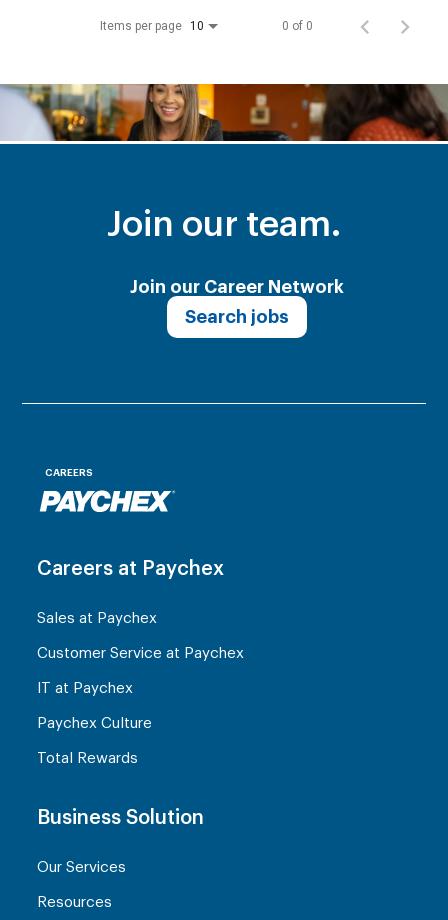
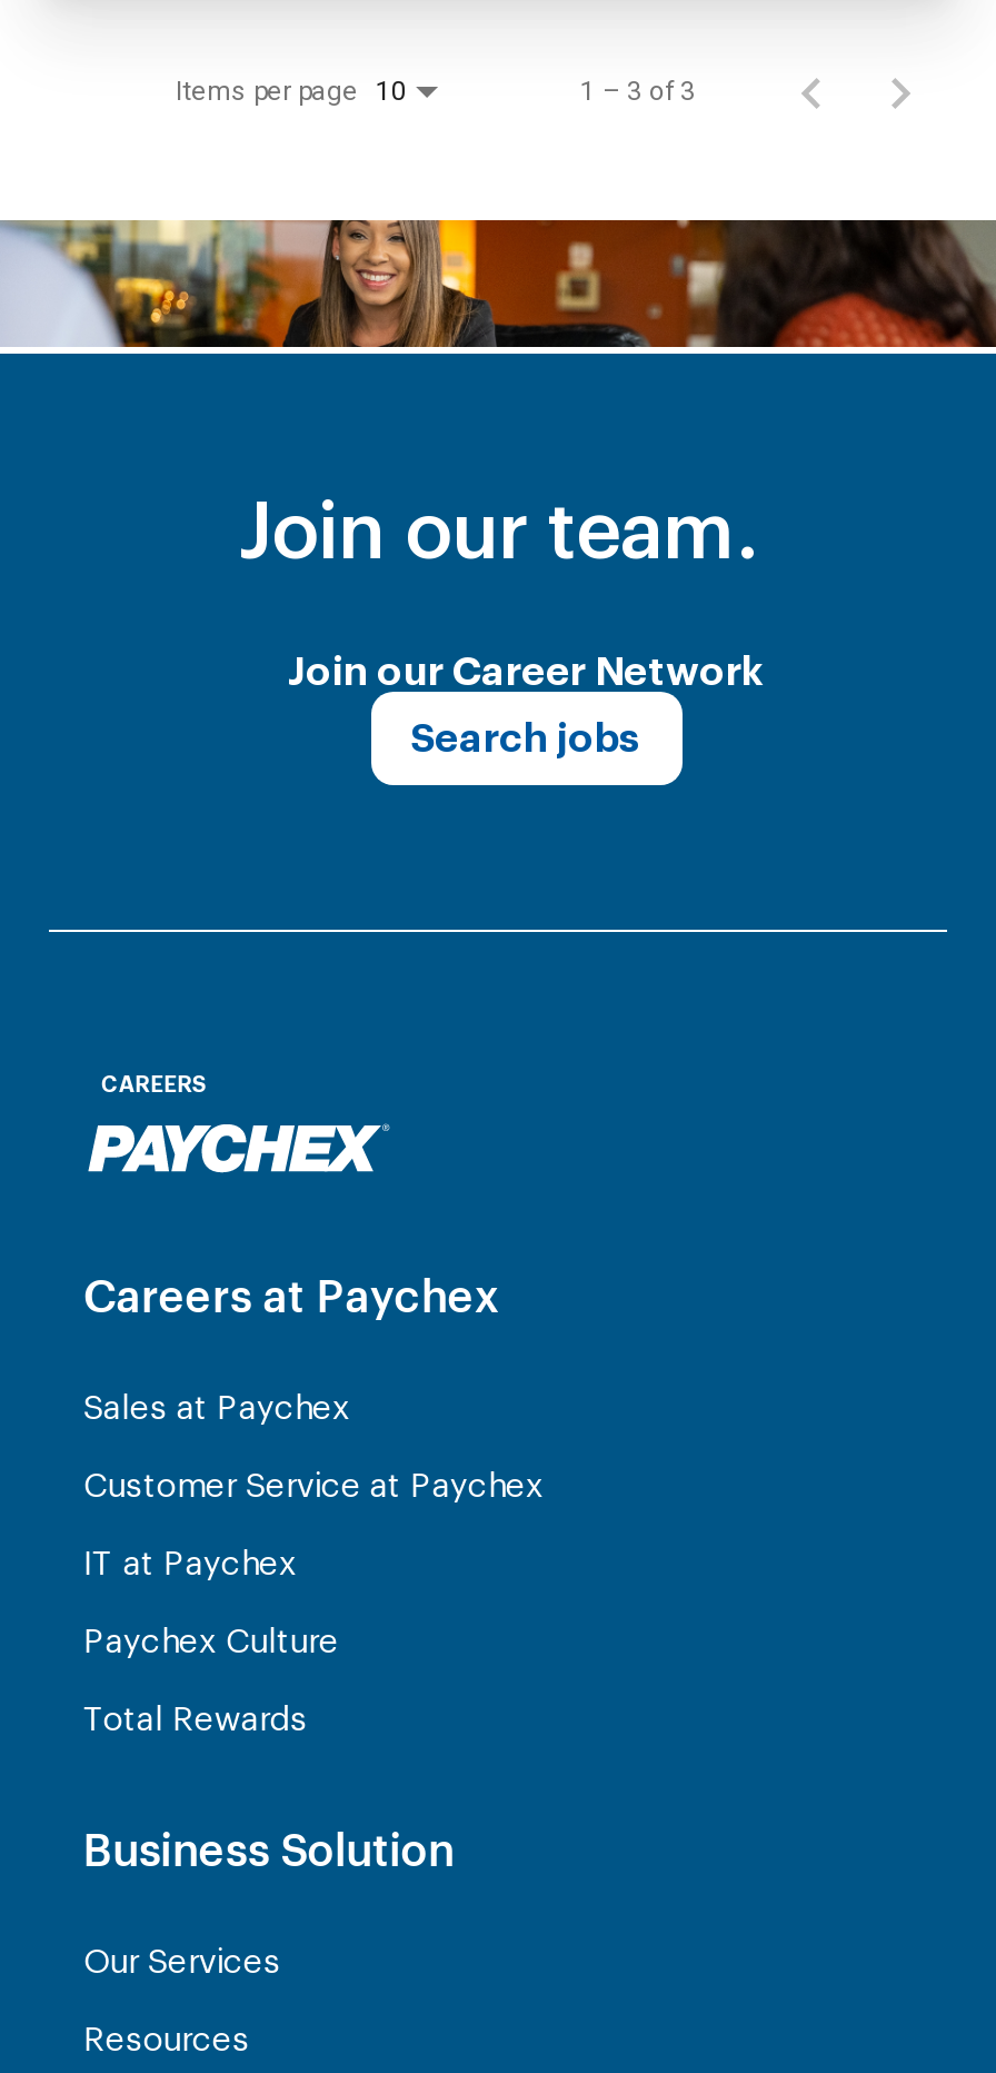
- 0 of 0
+ 1 – 3 of 3
